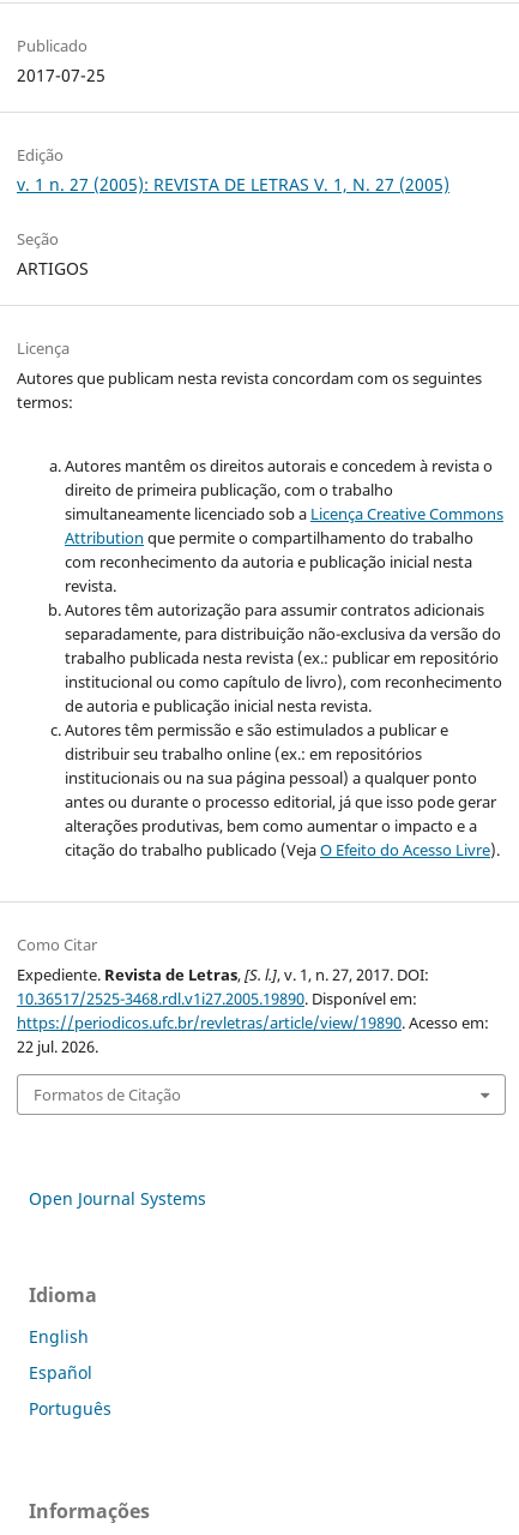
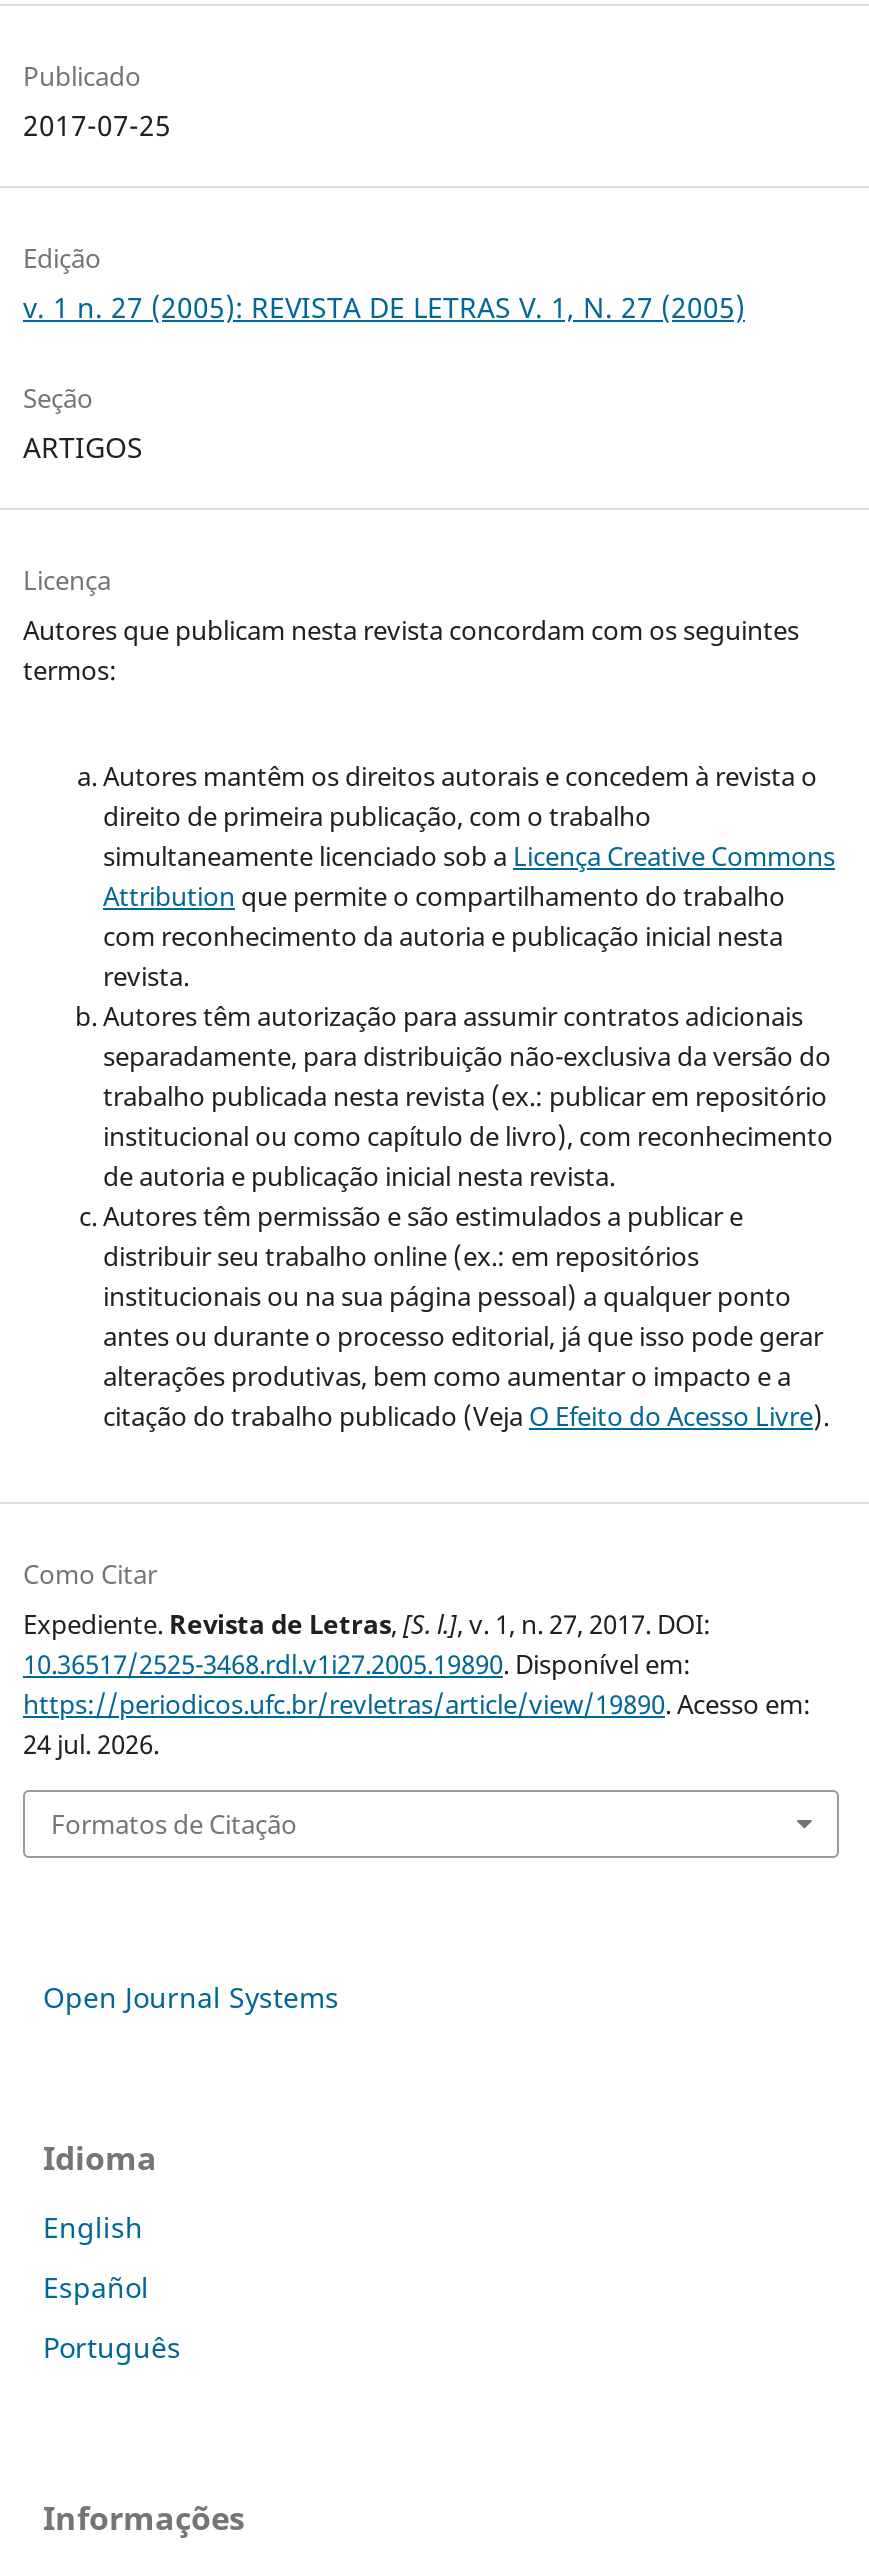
- 22 jul. 2026.
+ 24 jul. 2026.
